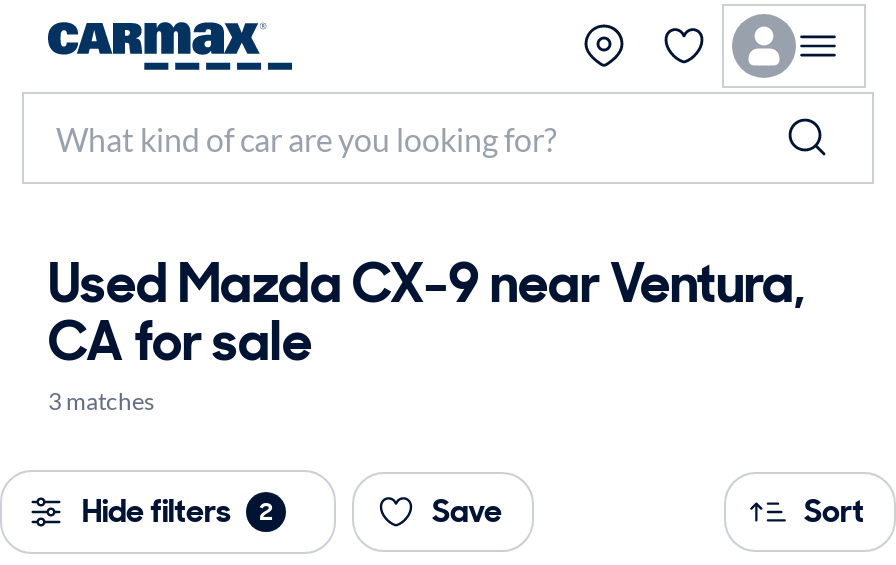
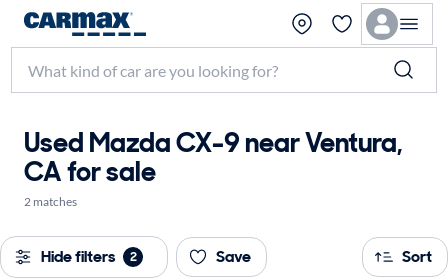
- 3 matches
+ 2 matches
